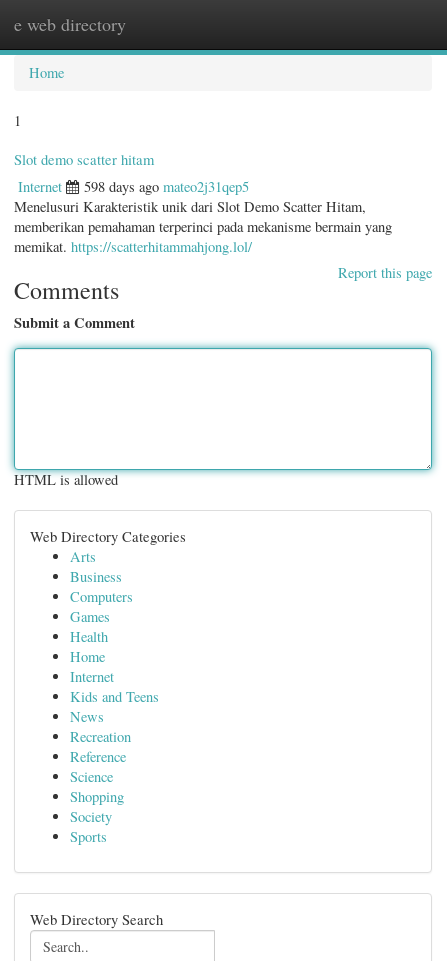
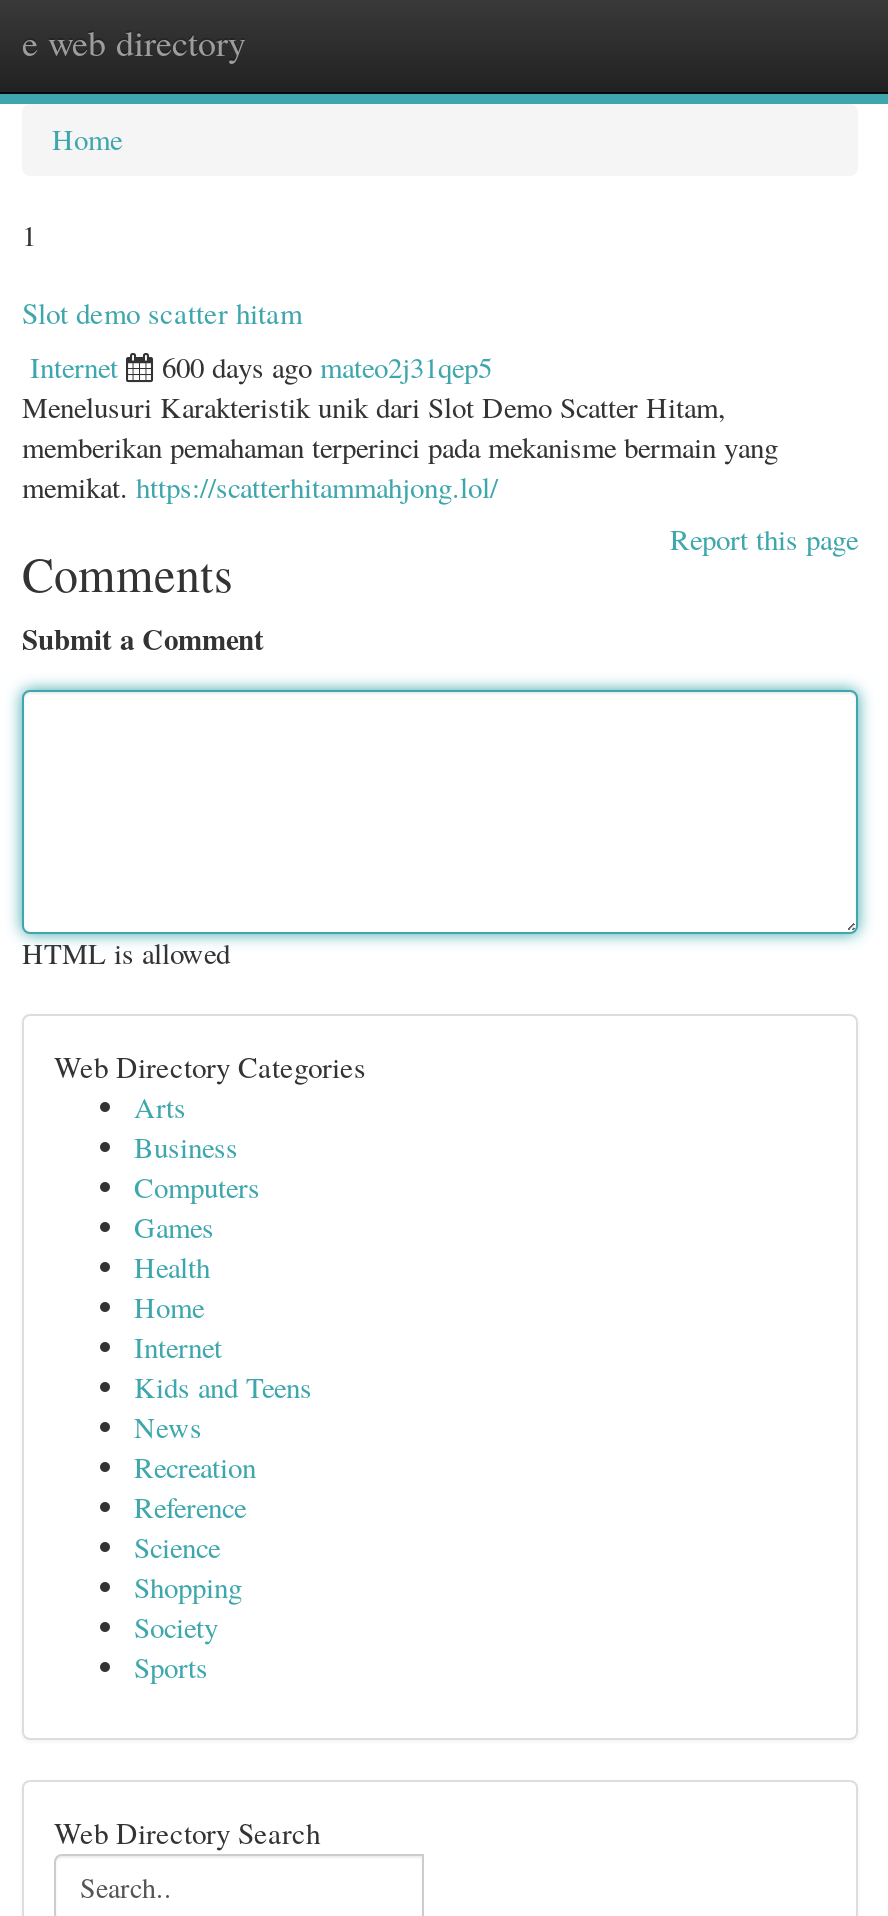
- 598 days ago mateo2j31qep5
+ 600 days ago mateo2j31qep5
